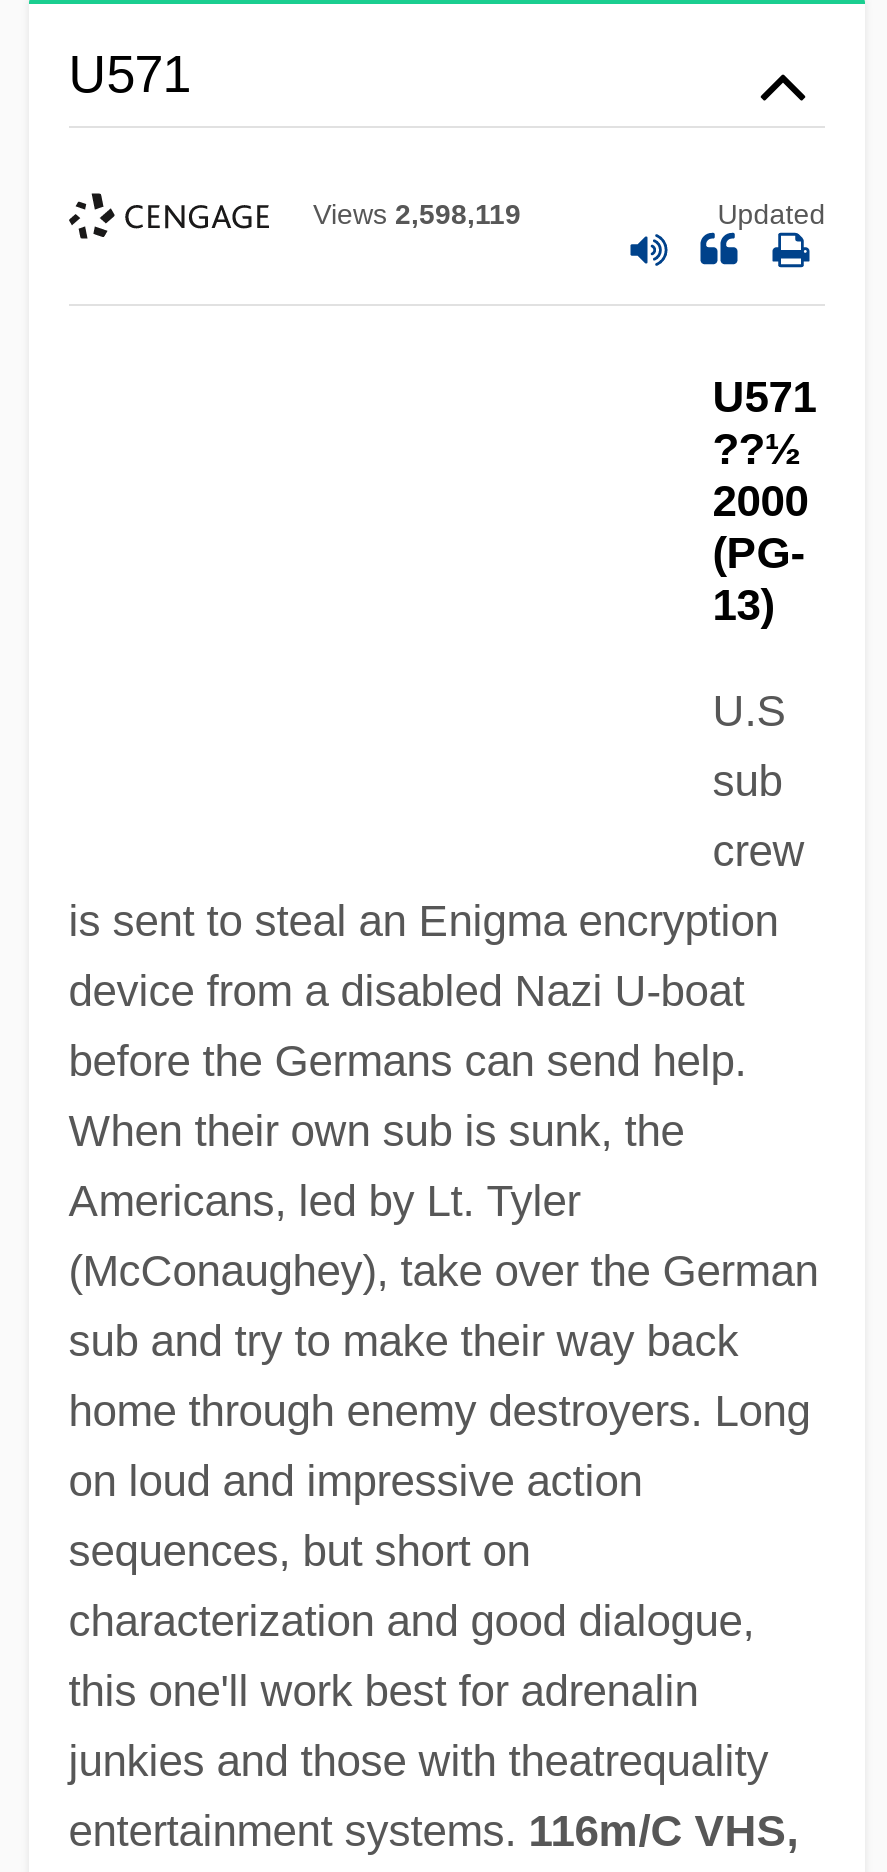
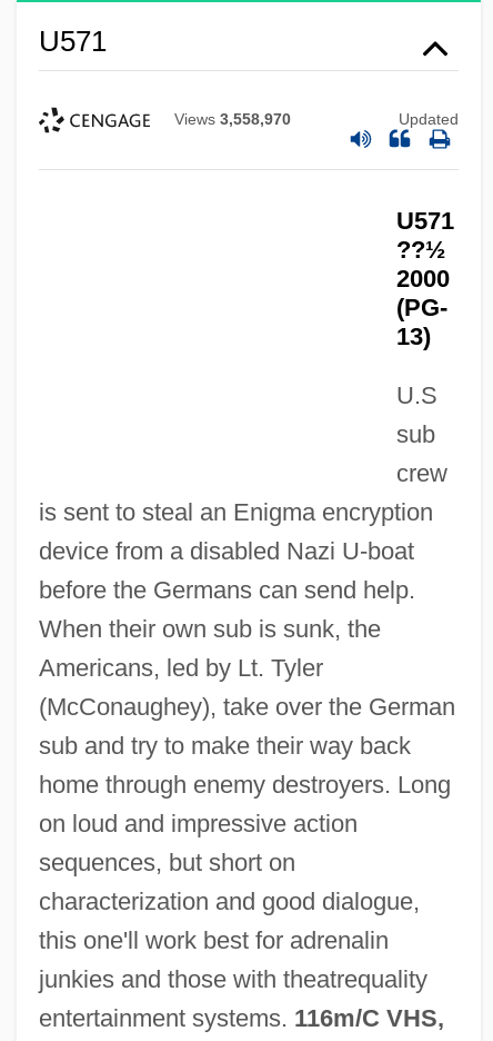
- Views 2,598,119
+ Views 3,558,970
